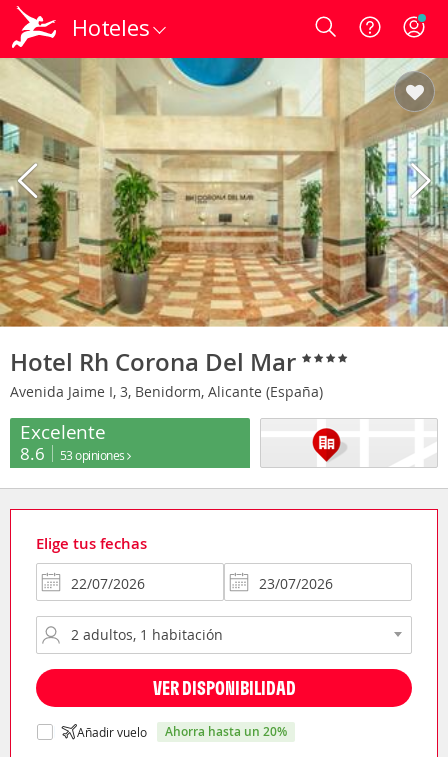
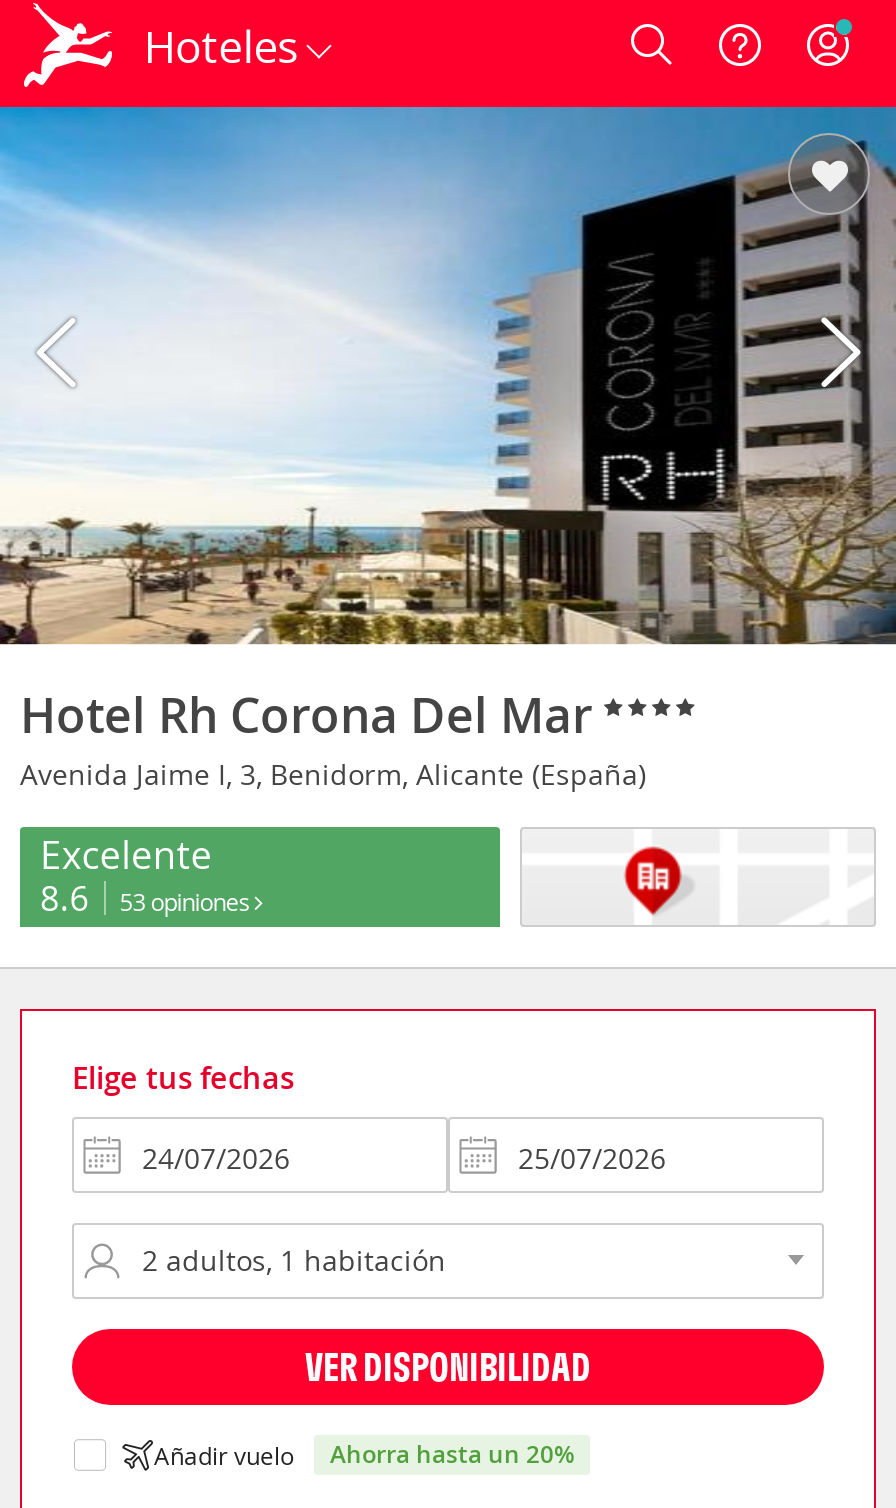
- [image]
+ [image]
